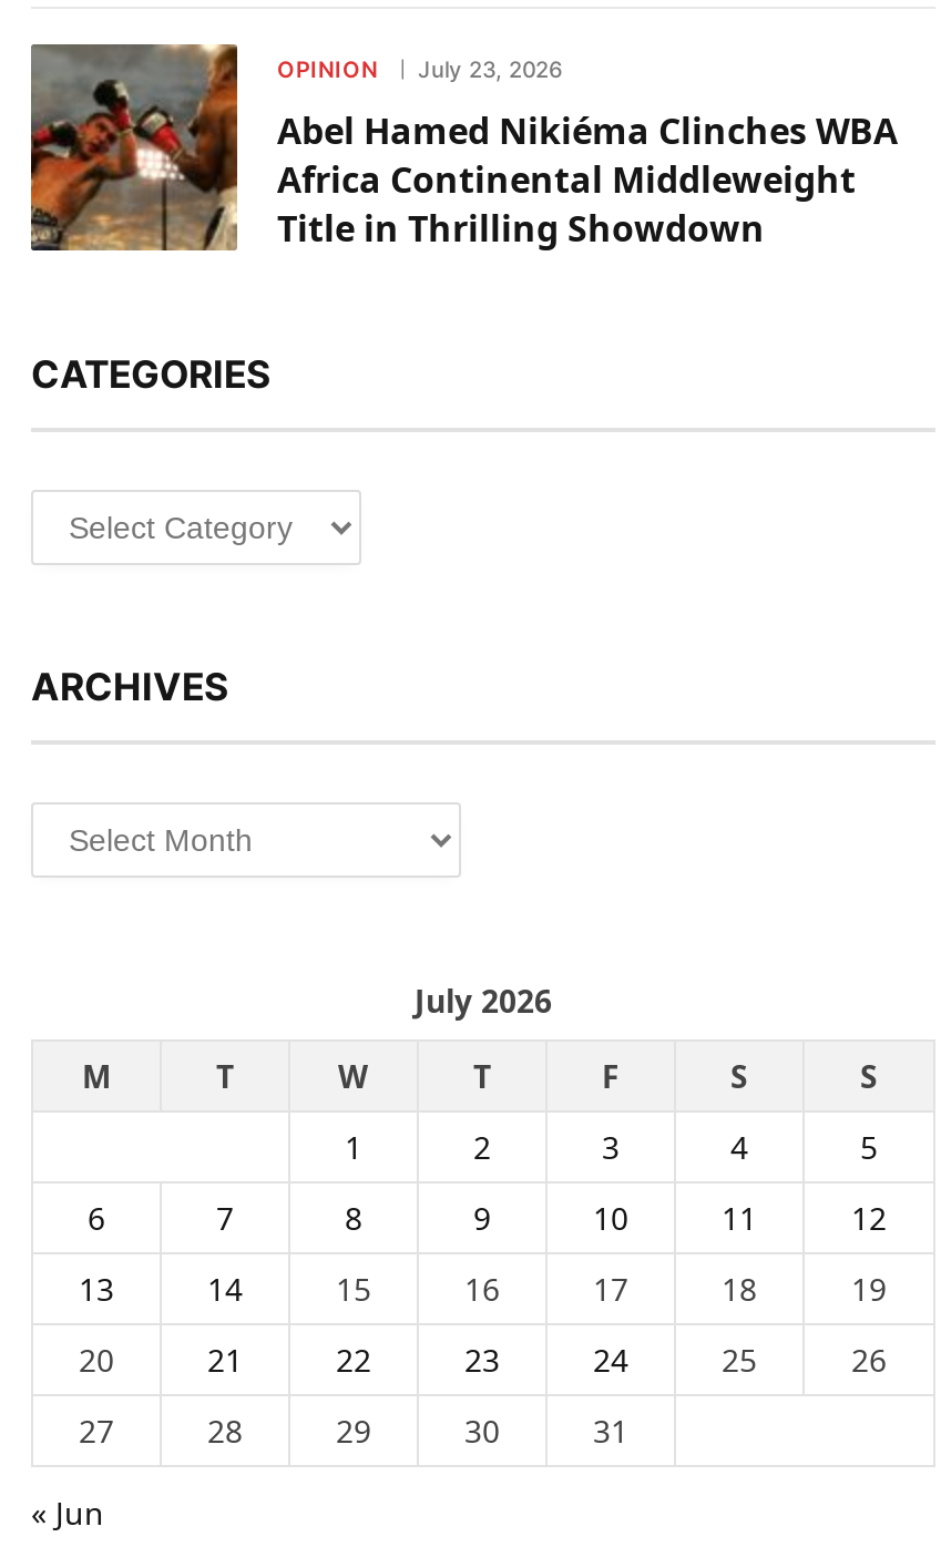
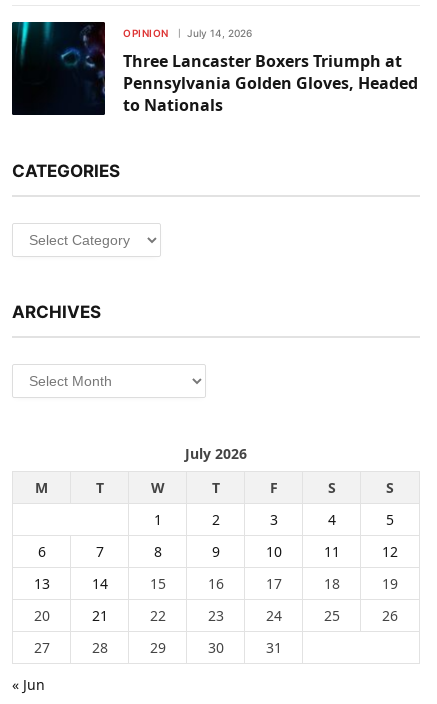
- [image]
- OPINION July 23, 2026
+ [image]
+ OPINION July 14, 2026

- Abel Hamed Nikiéma Clinches WBA
- Africa Continental Middleweight
- Title in Thrilling Showdown
+ Three Lancaster Boxers Triumph at
+ Pennsylvania Golden Gloves, Headed
+ to Nationals
